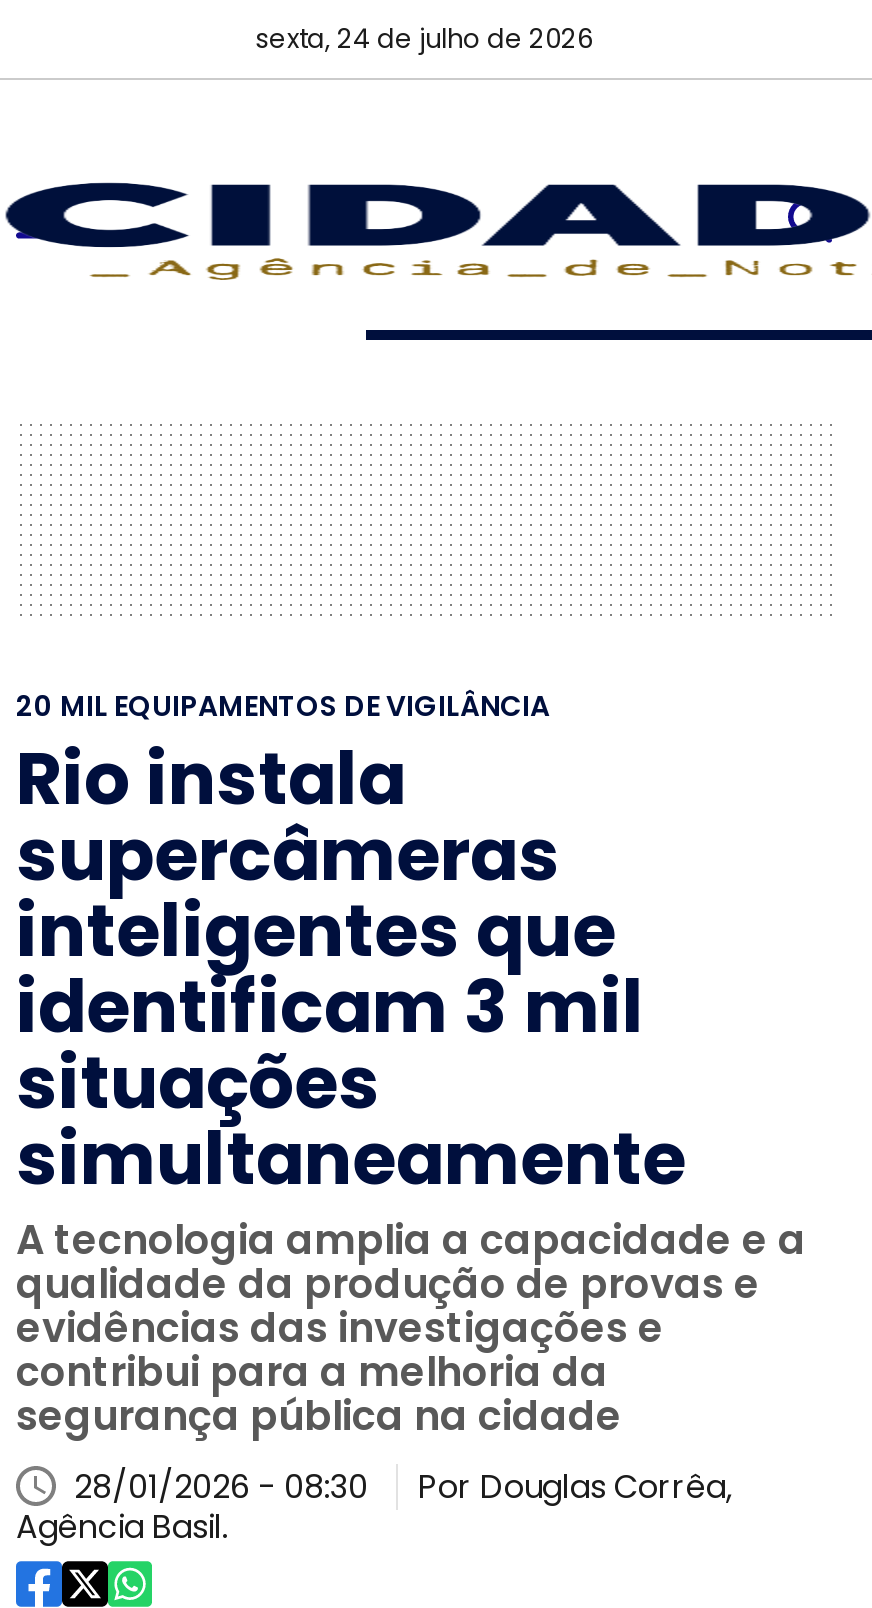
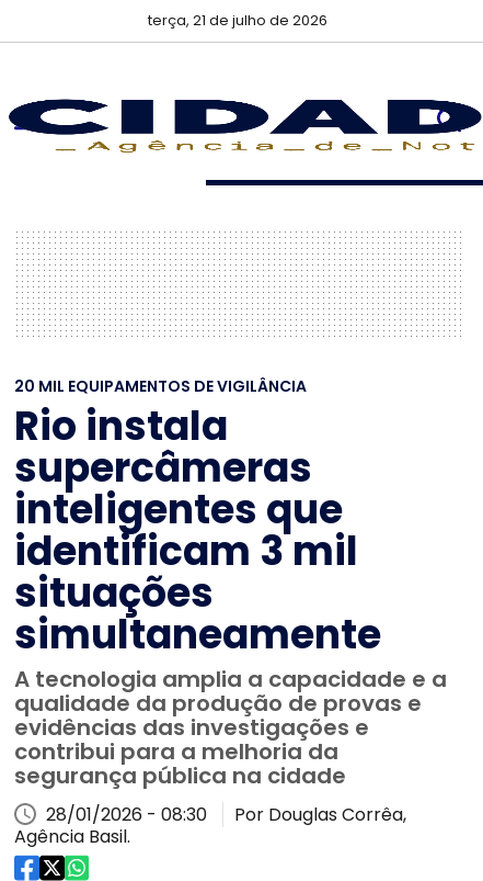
- sexta, 24 de julho de 2026
+ terça, 21 de julho de 2026
